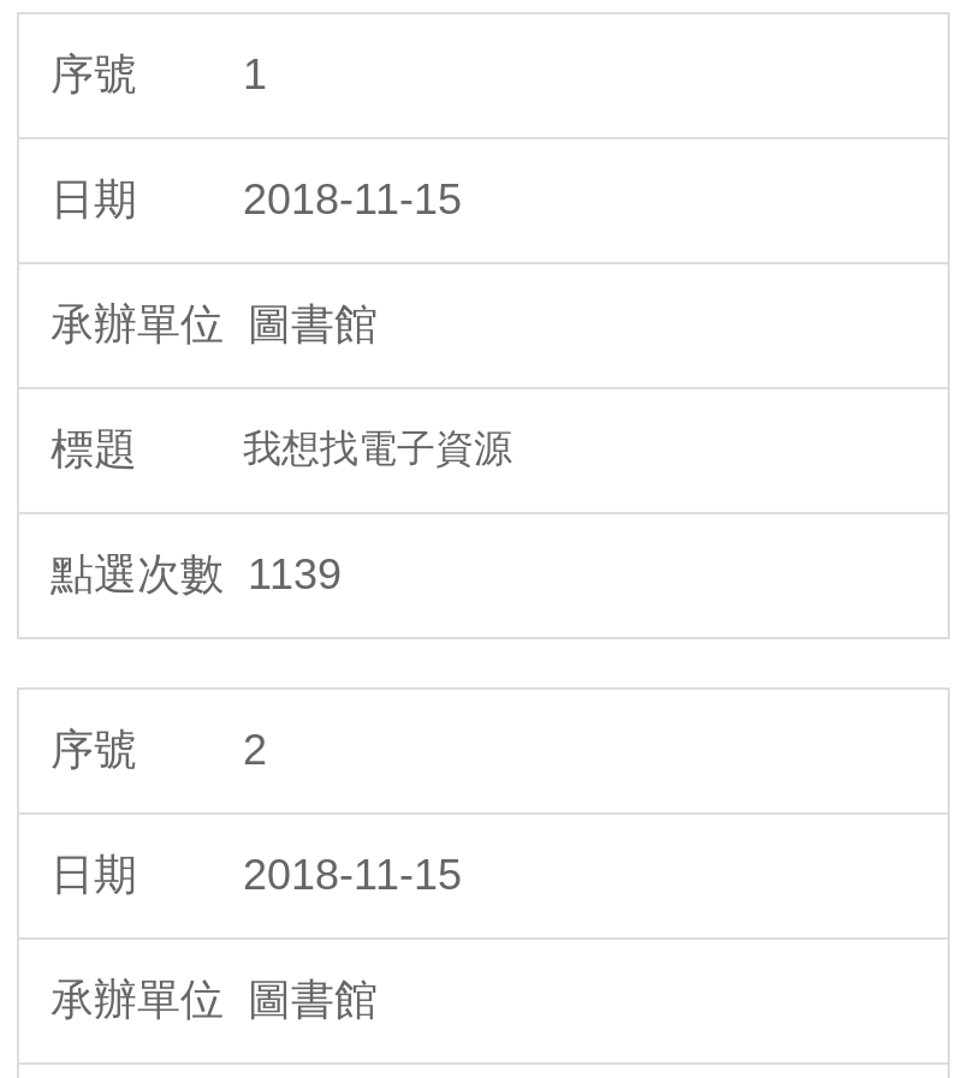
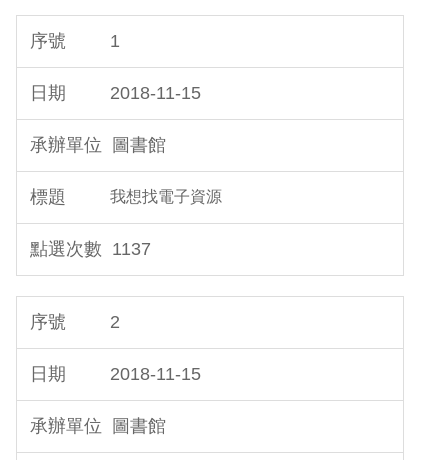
- 1139
+ 1137
